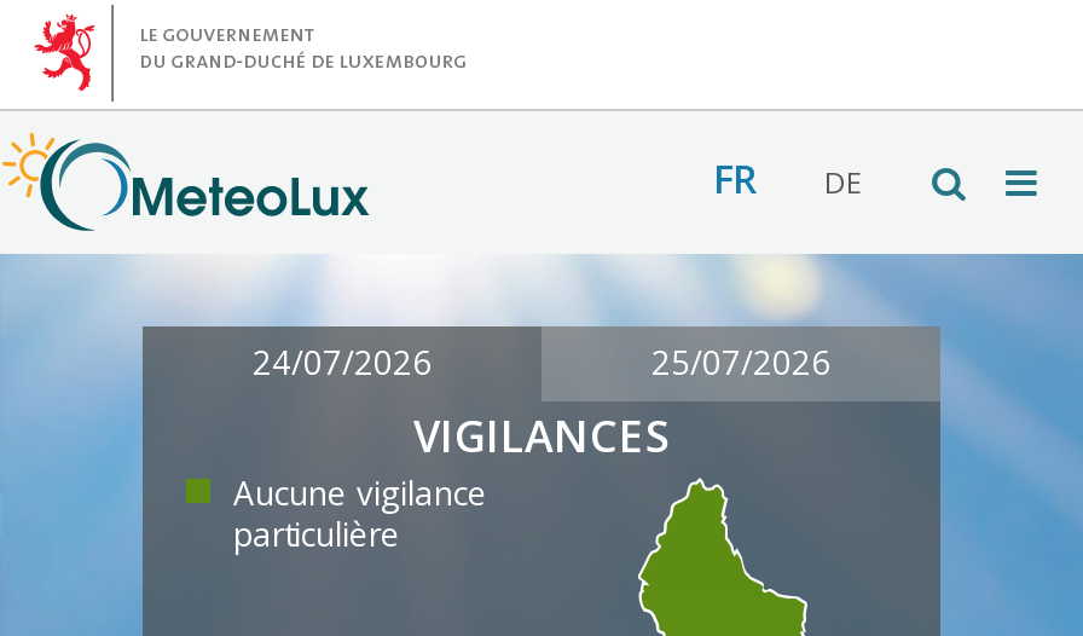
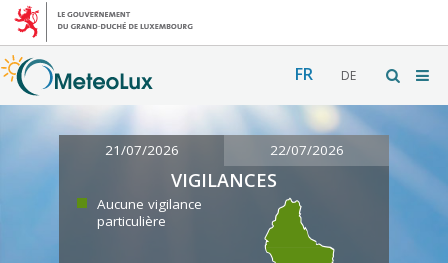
- 24/07/2026
+ 21/07/2026

- 25/07/2026
+ 22/07/2026
